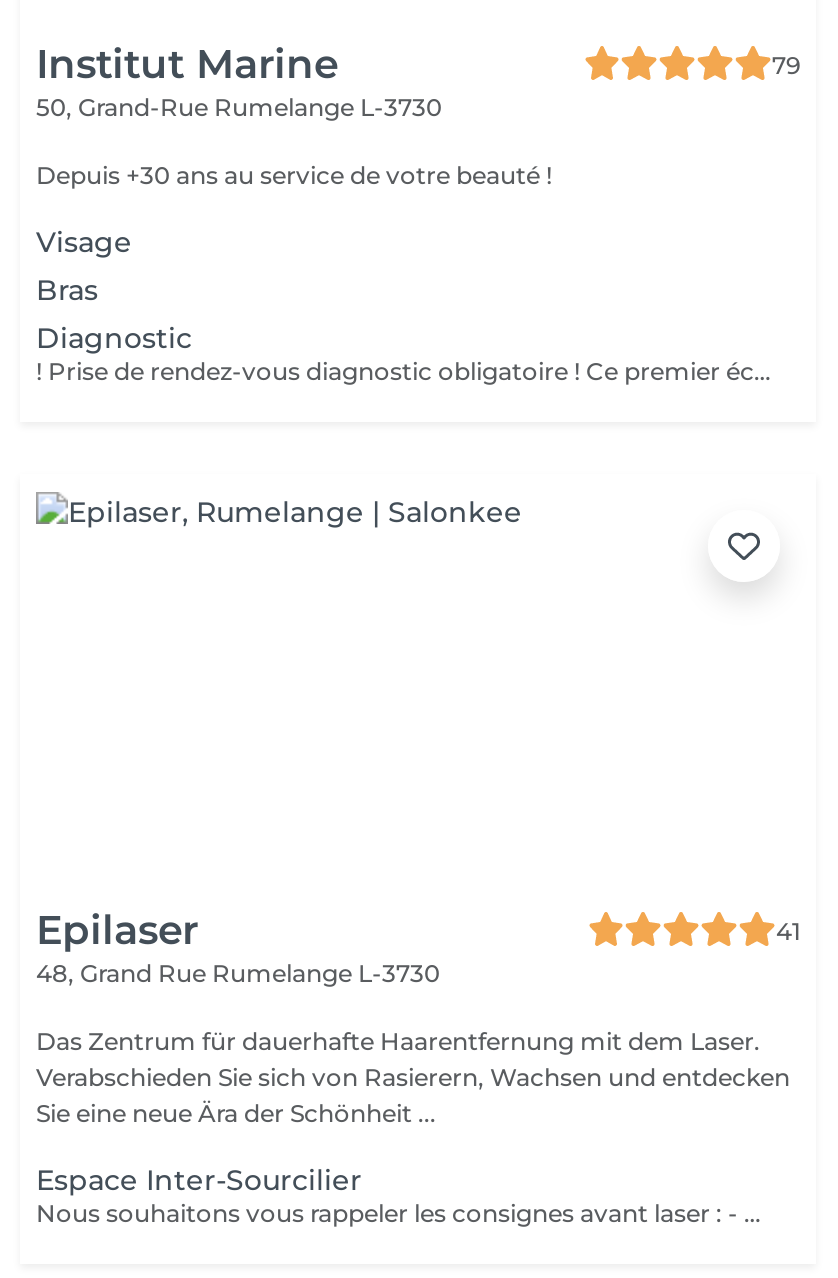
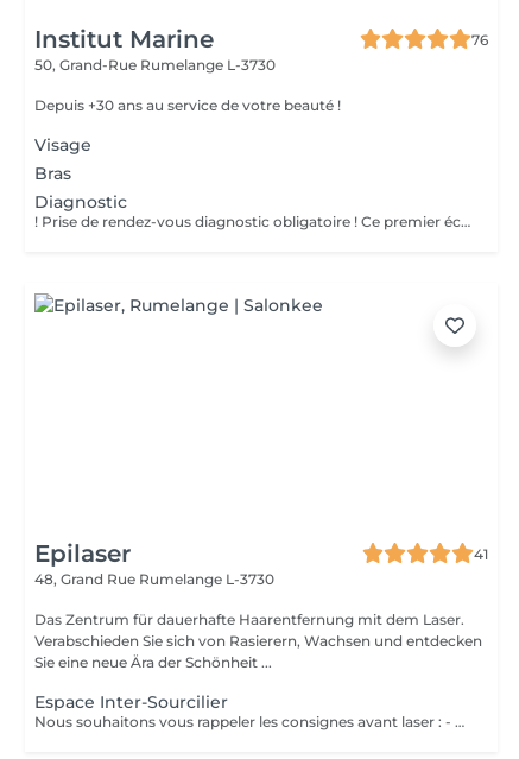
- 79
+ 76
